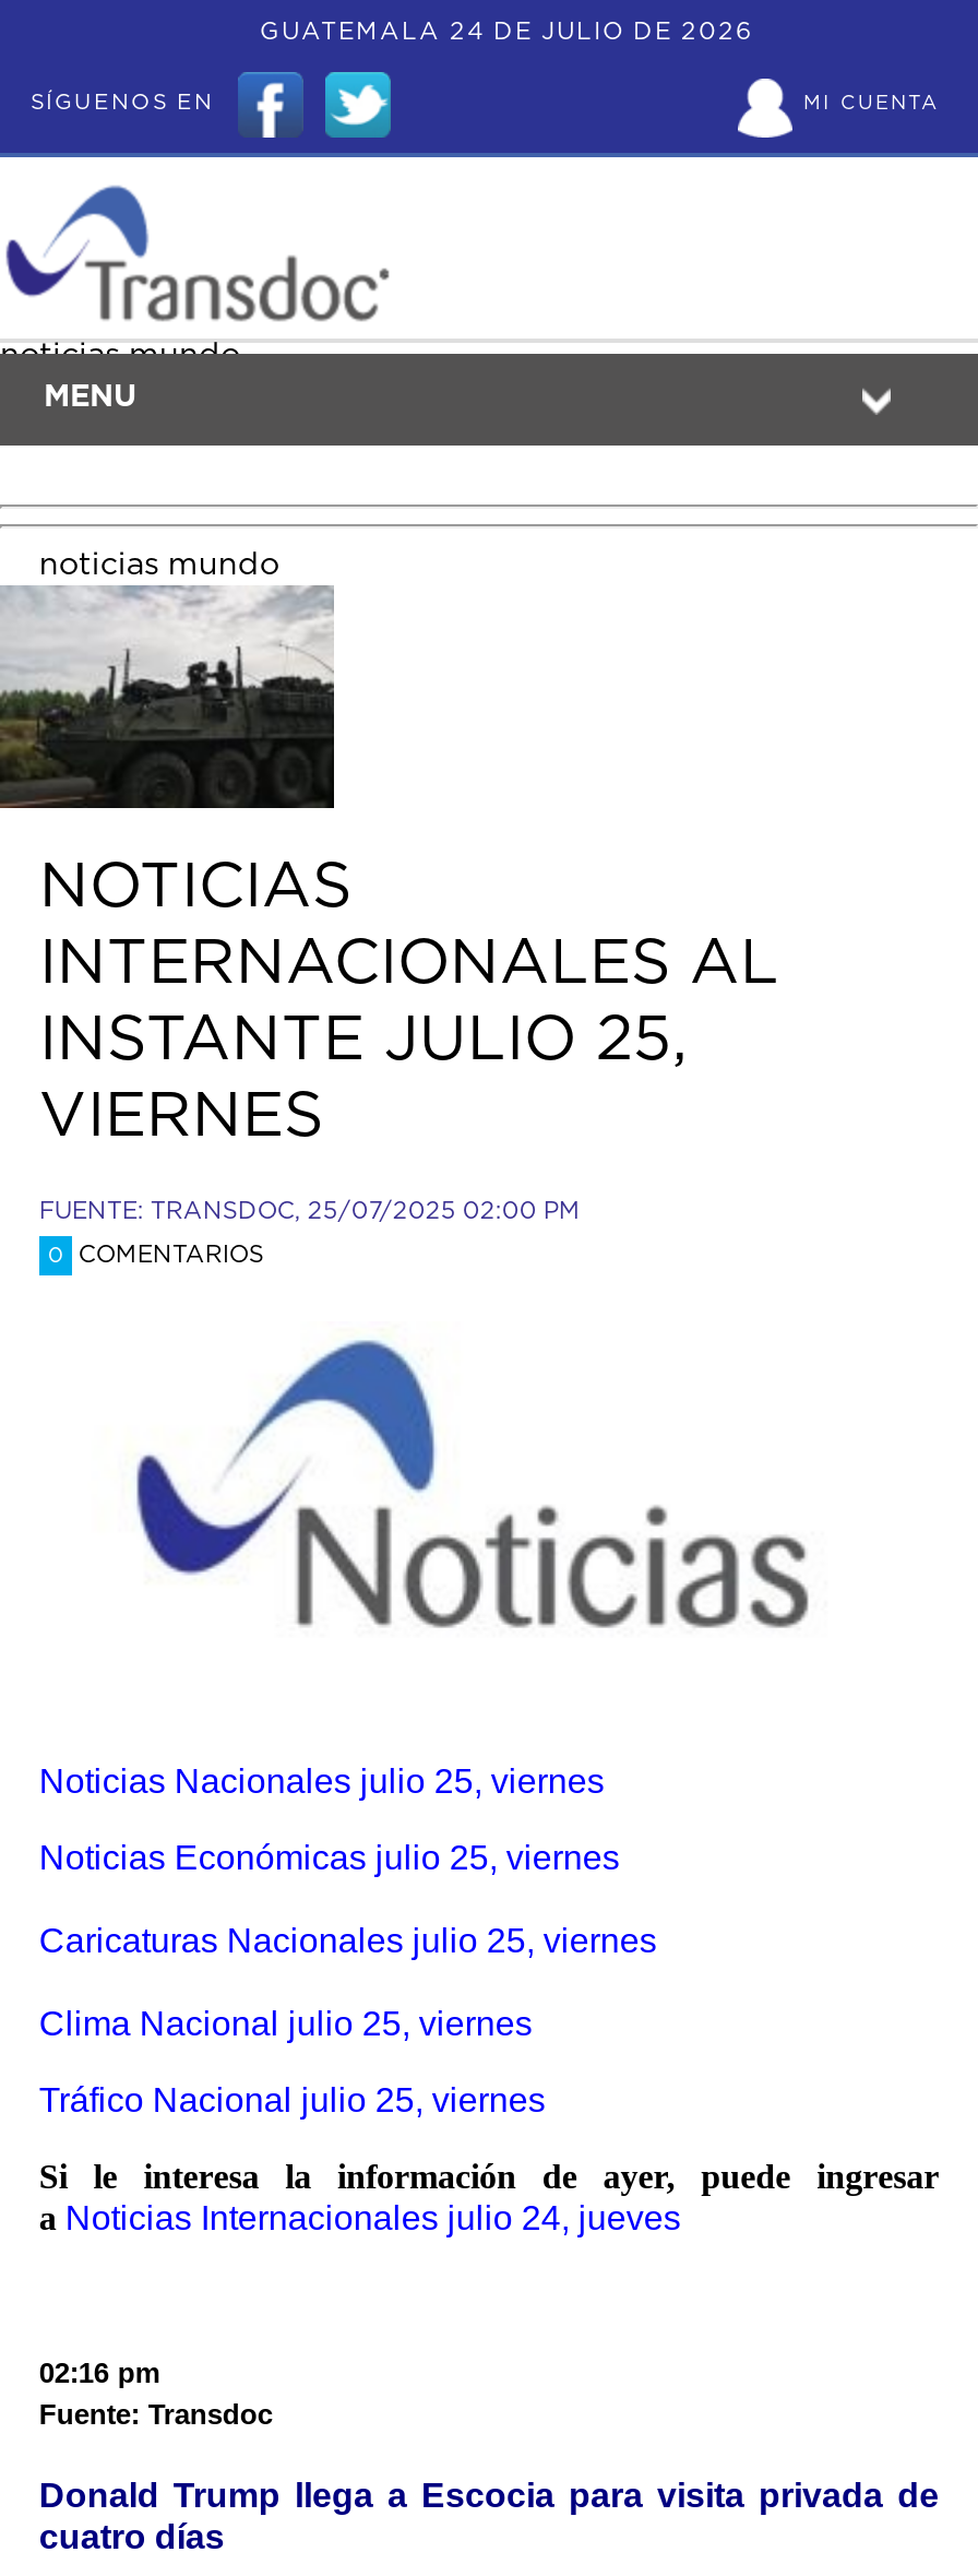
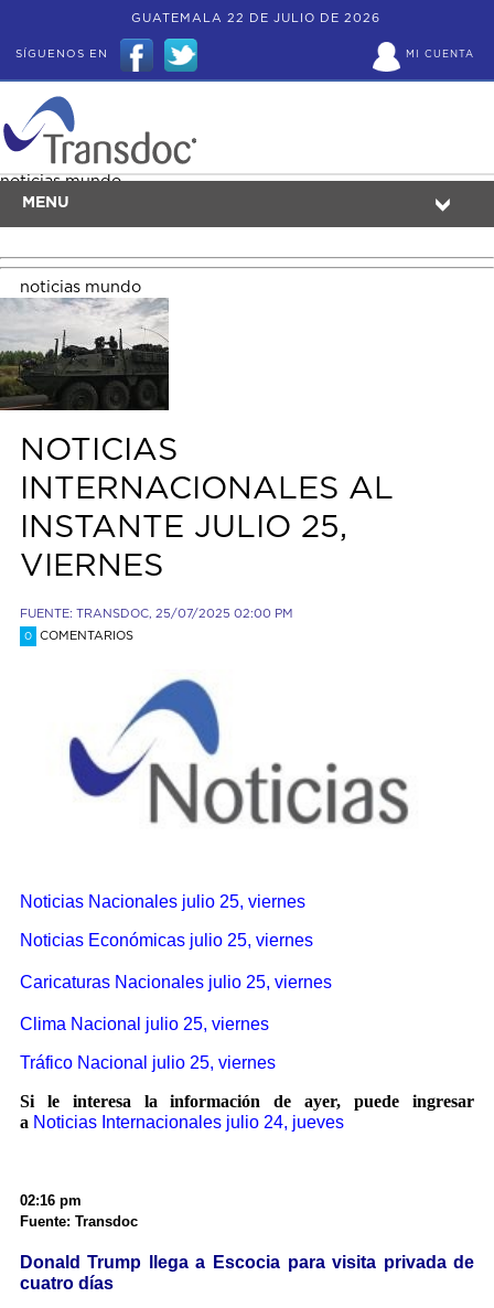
- GUATEMALA 24 DE JULIO DE 2026
+ GUATEMALA 22 DE JULIO DE 2026
